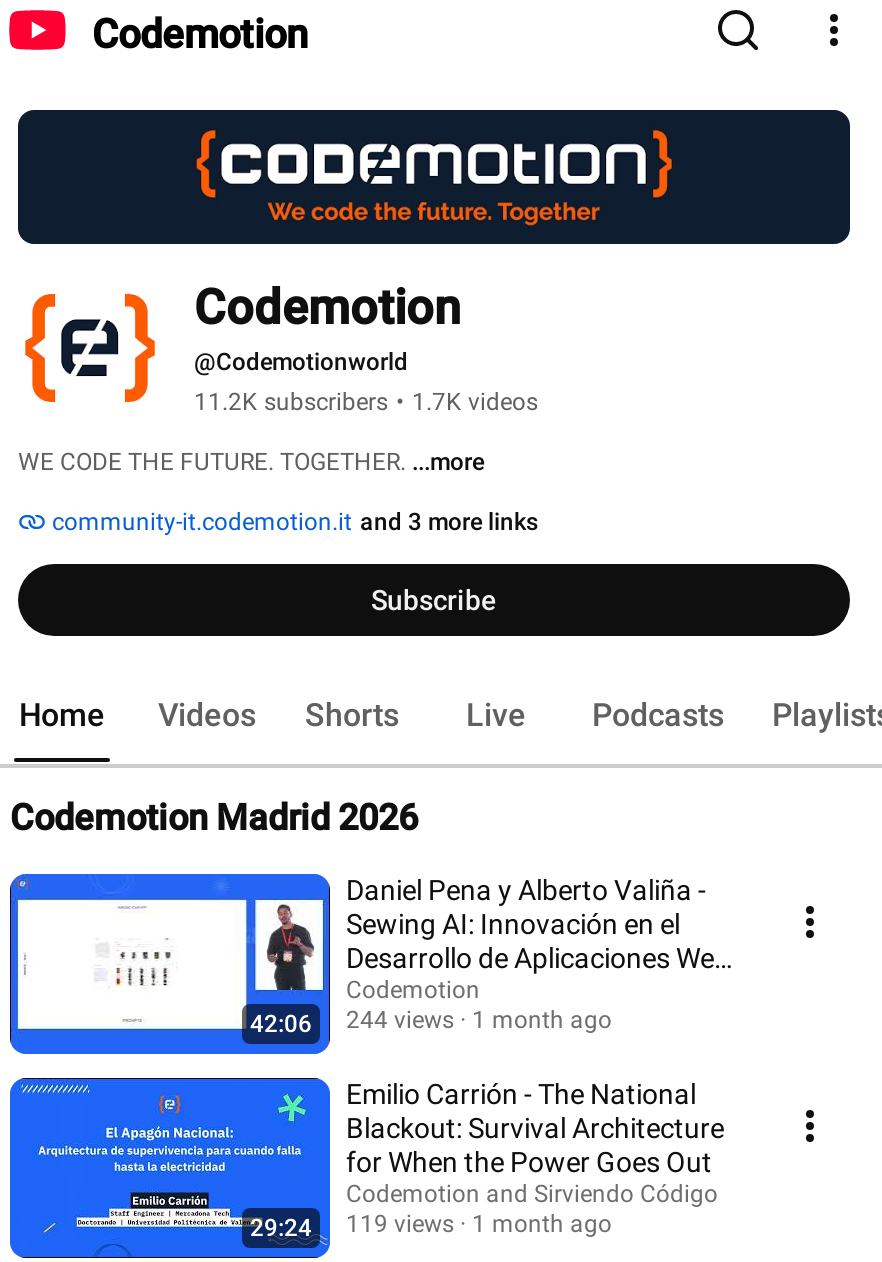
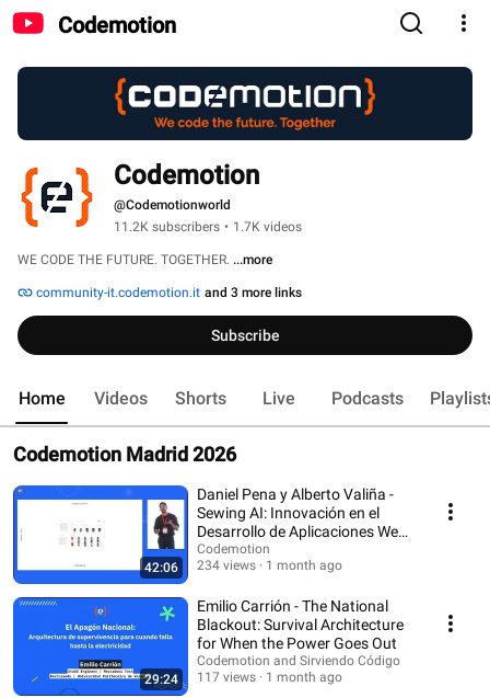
- 42:06 244 views 1 month ago
+ 42:06 234 views 1 month ago

- 29:24 119 views 1 month ago
+ 29:24 117 views 1 month ago
